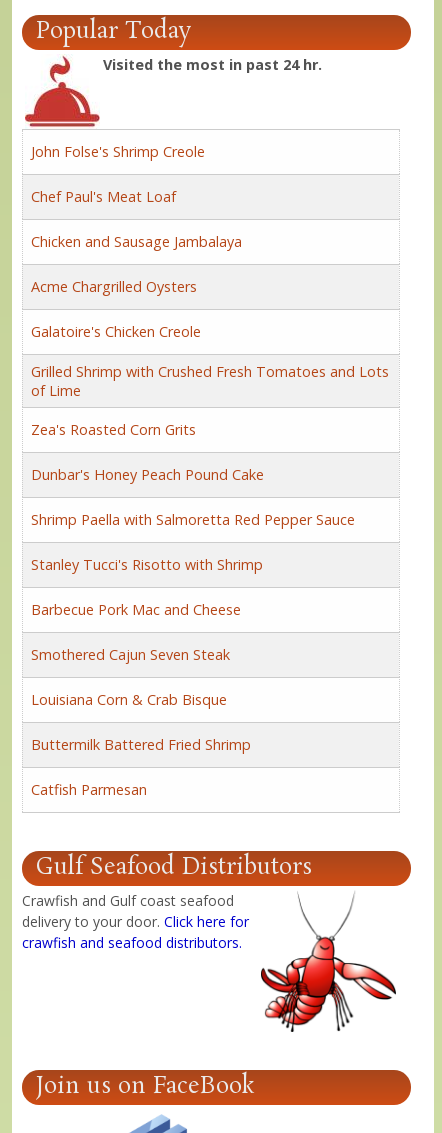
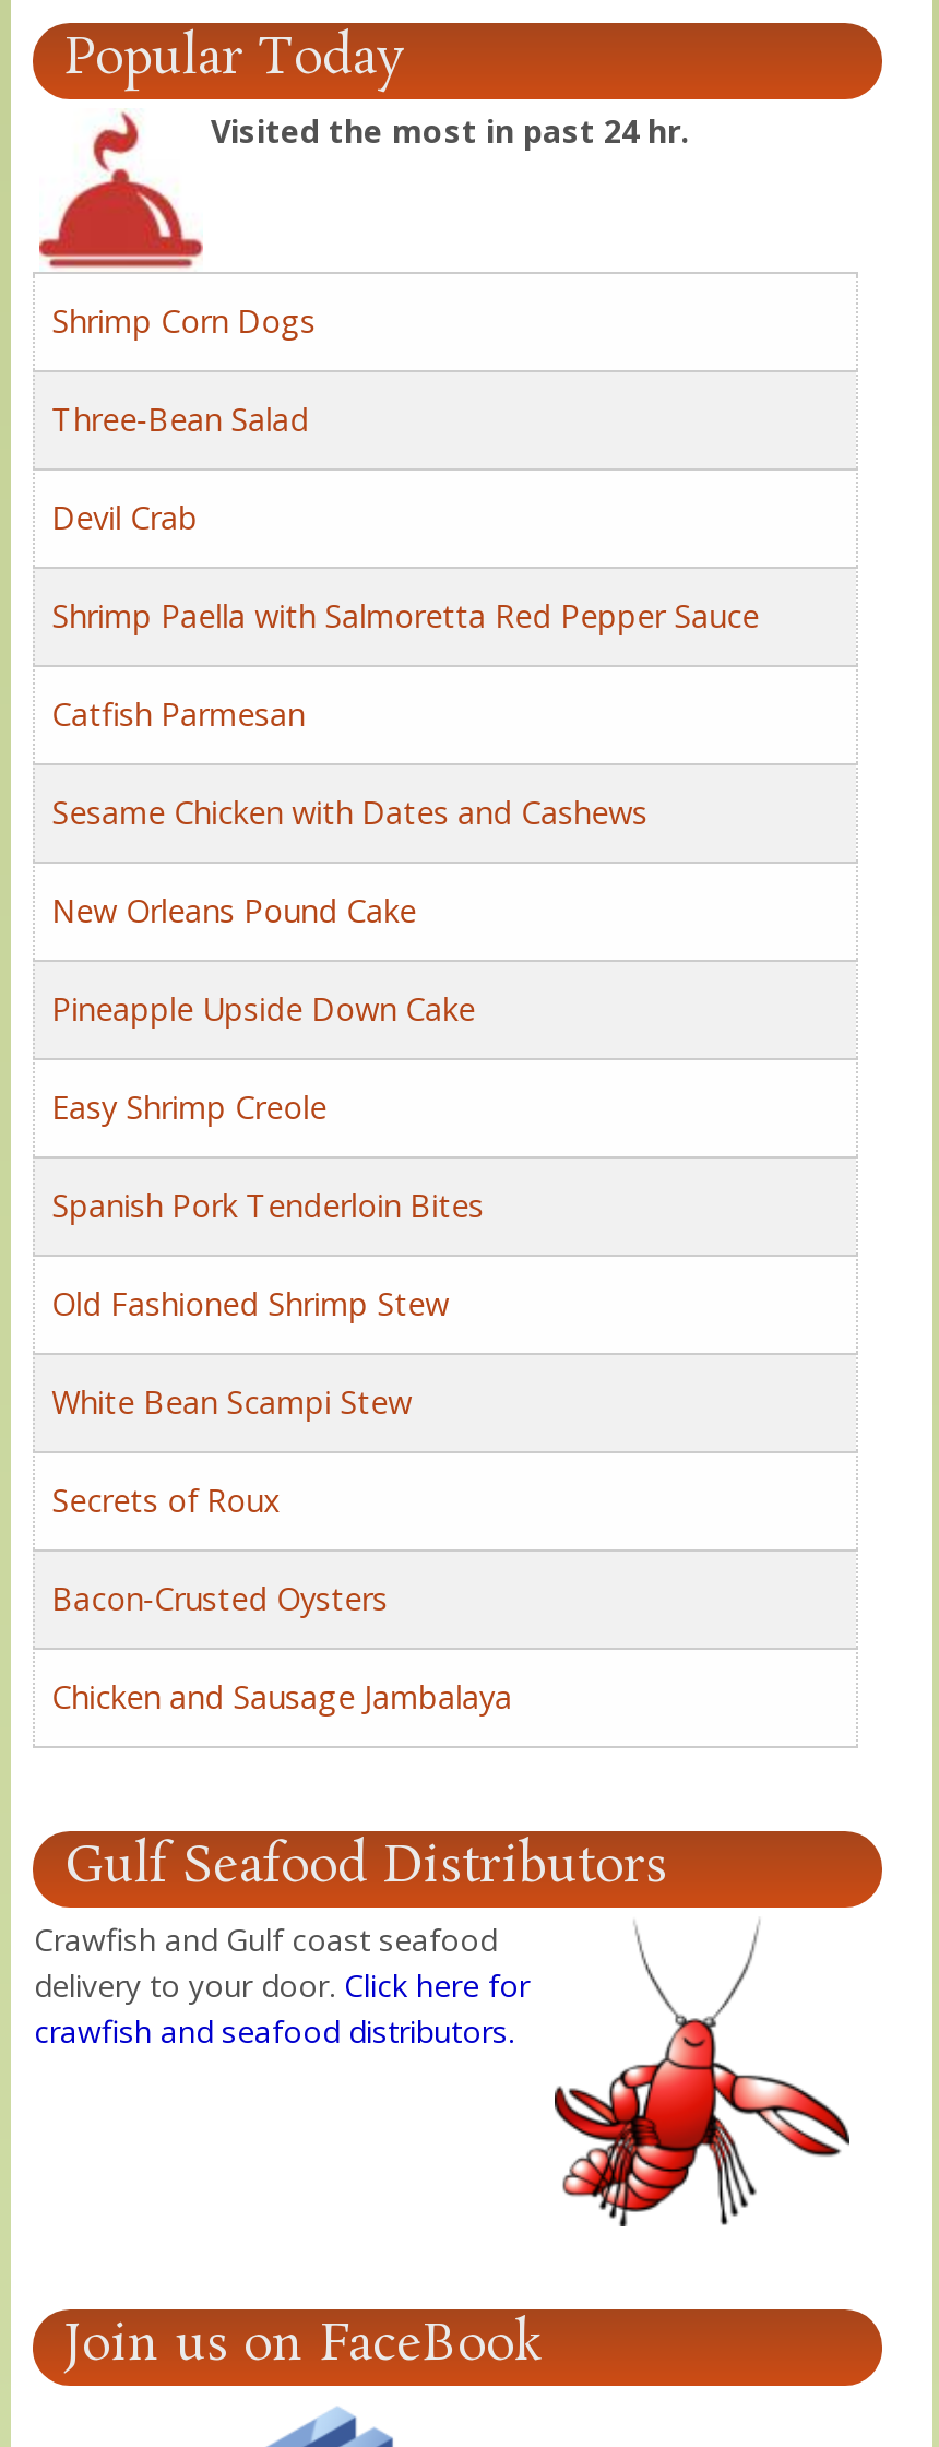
- John Folse's Shrimp Creole
- Chef Paul's Meat Loaf
+ Shrimp Corn Dogs
+ Three-Bean Salad
+ Devil Crab
+ Sesame Chicken with Dates and Cashews
+ New Orleans Pound Cake
+ Pineapple Upside Down Cake
+ Easy Shrimp Creole
+ Spanish Pork Tenderloin Bites
+ Old Fashioned Shrimp Stew
+ White Bean Scampi Stew
+ Secrets of Roux
+ Bacon-Crusted Oysters

moved down: Chicken and Sausage Jambalaya

- Acme Chargrilled Oysters
- Galatoire's Chicken Creole
- Grilled Shrimp with Crushed Fresh Tomatoes and Lots
- of Lime
- Zea's Roasted Corn Grits
- Dunbar's Honey Peach Pound Cake
- Stanley Tucci's Risotto with Shrimp
- Barbecue Pork Mac and Cheese
- Smothered Cajun Seven Steak
- Louisiana Corn & Crab Bisque
- Buttermilk Battered Fried Shrimp

moved up: Shrimp Paella with Salmoretta Red Pepper Sauce

moved up: Catfish Parmesan
